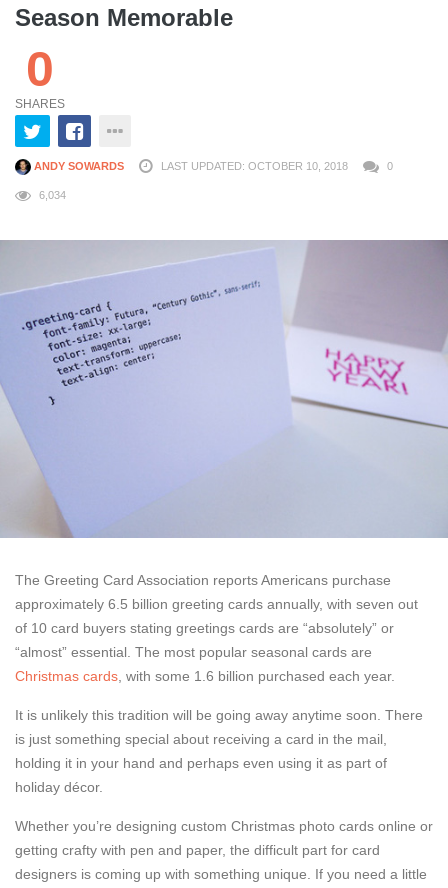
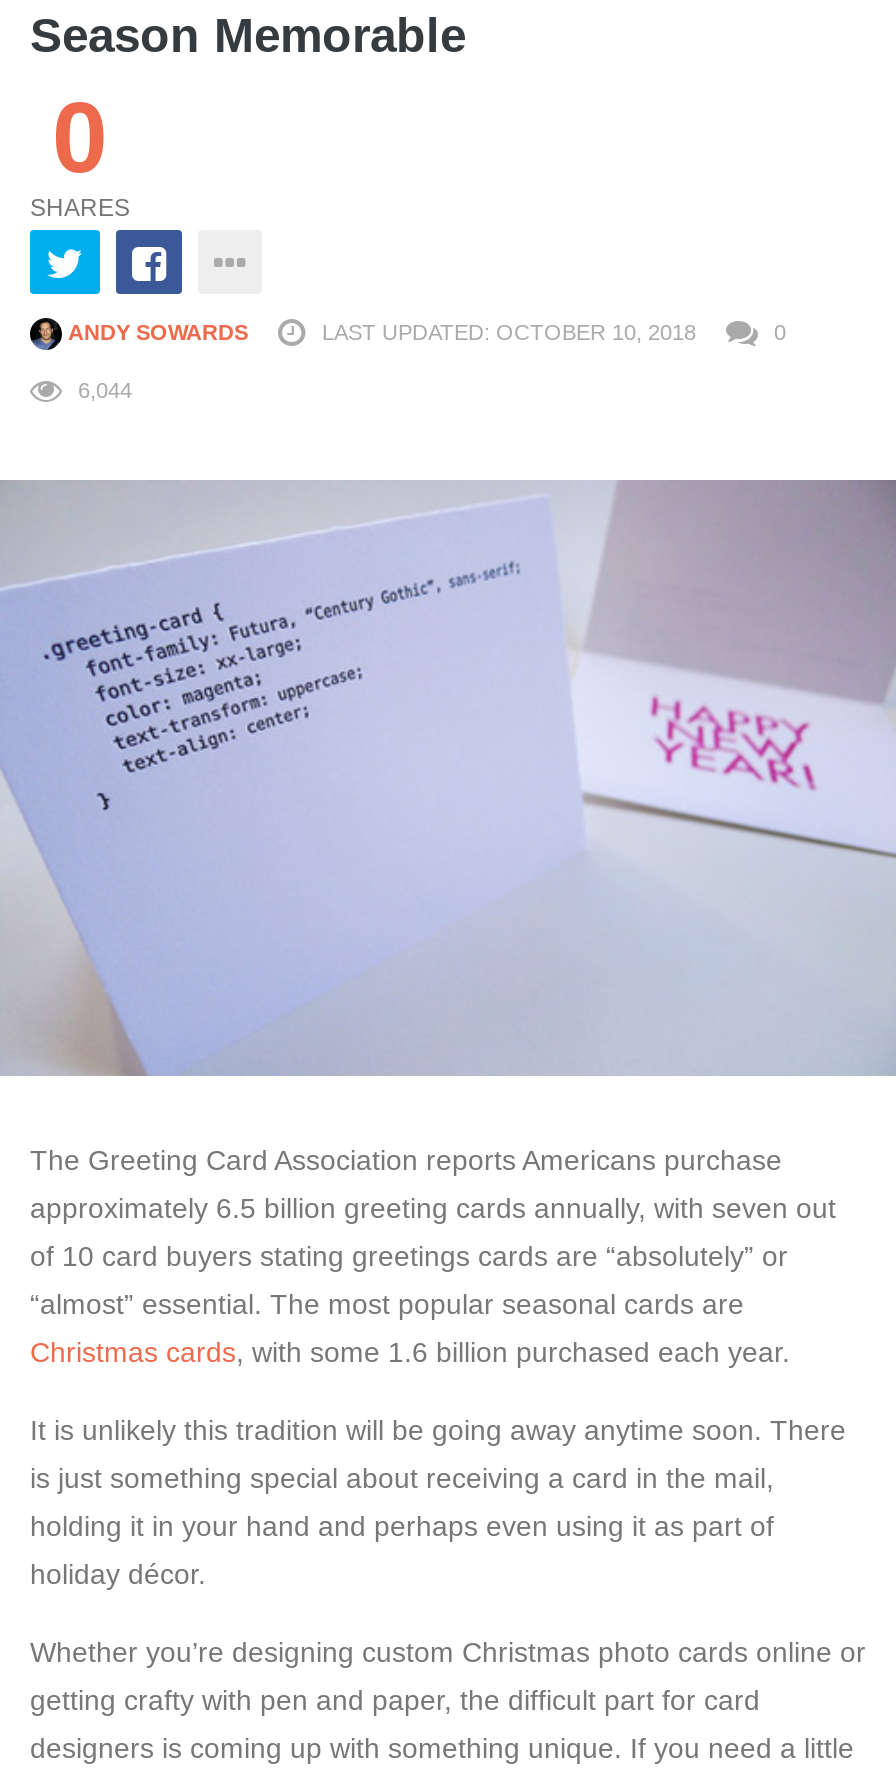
- 6,034
+ 6,044
